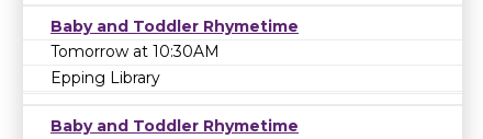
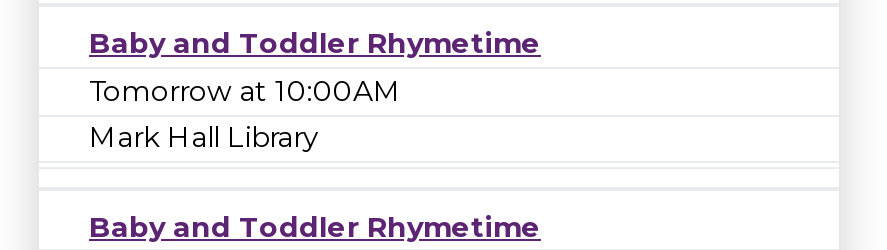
- Tomorrow at 10:30AM
- Epping Library
+ Tomorrow at 10:00AM
+ Mark Hall Library
